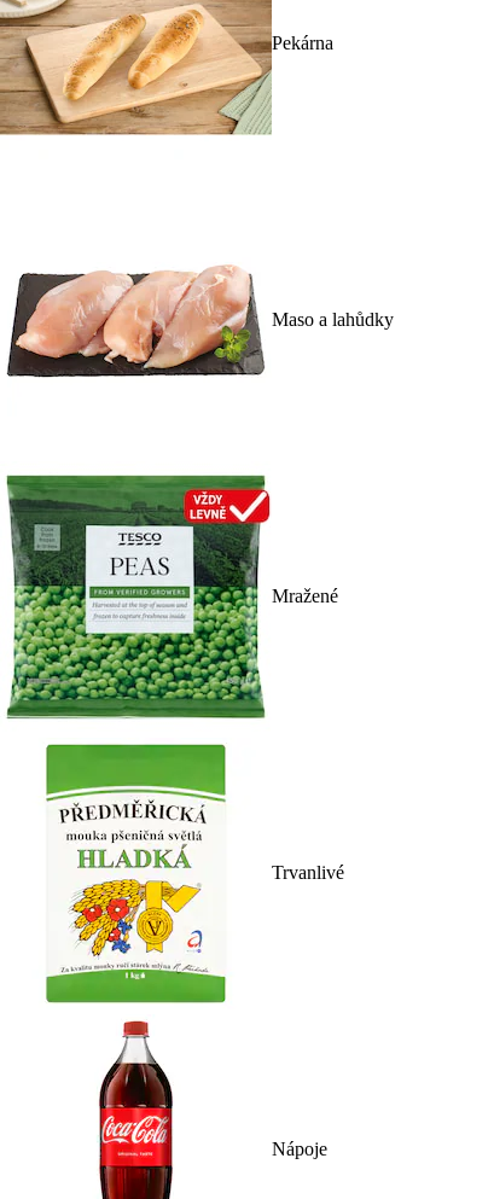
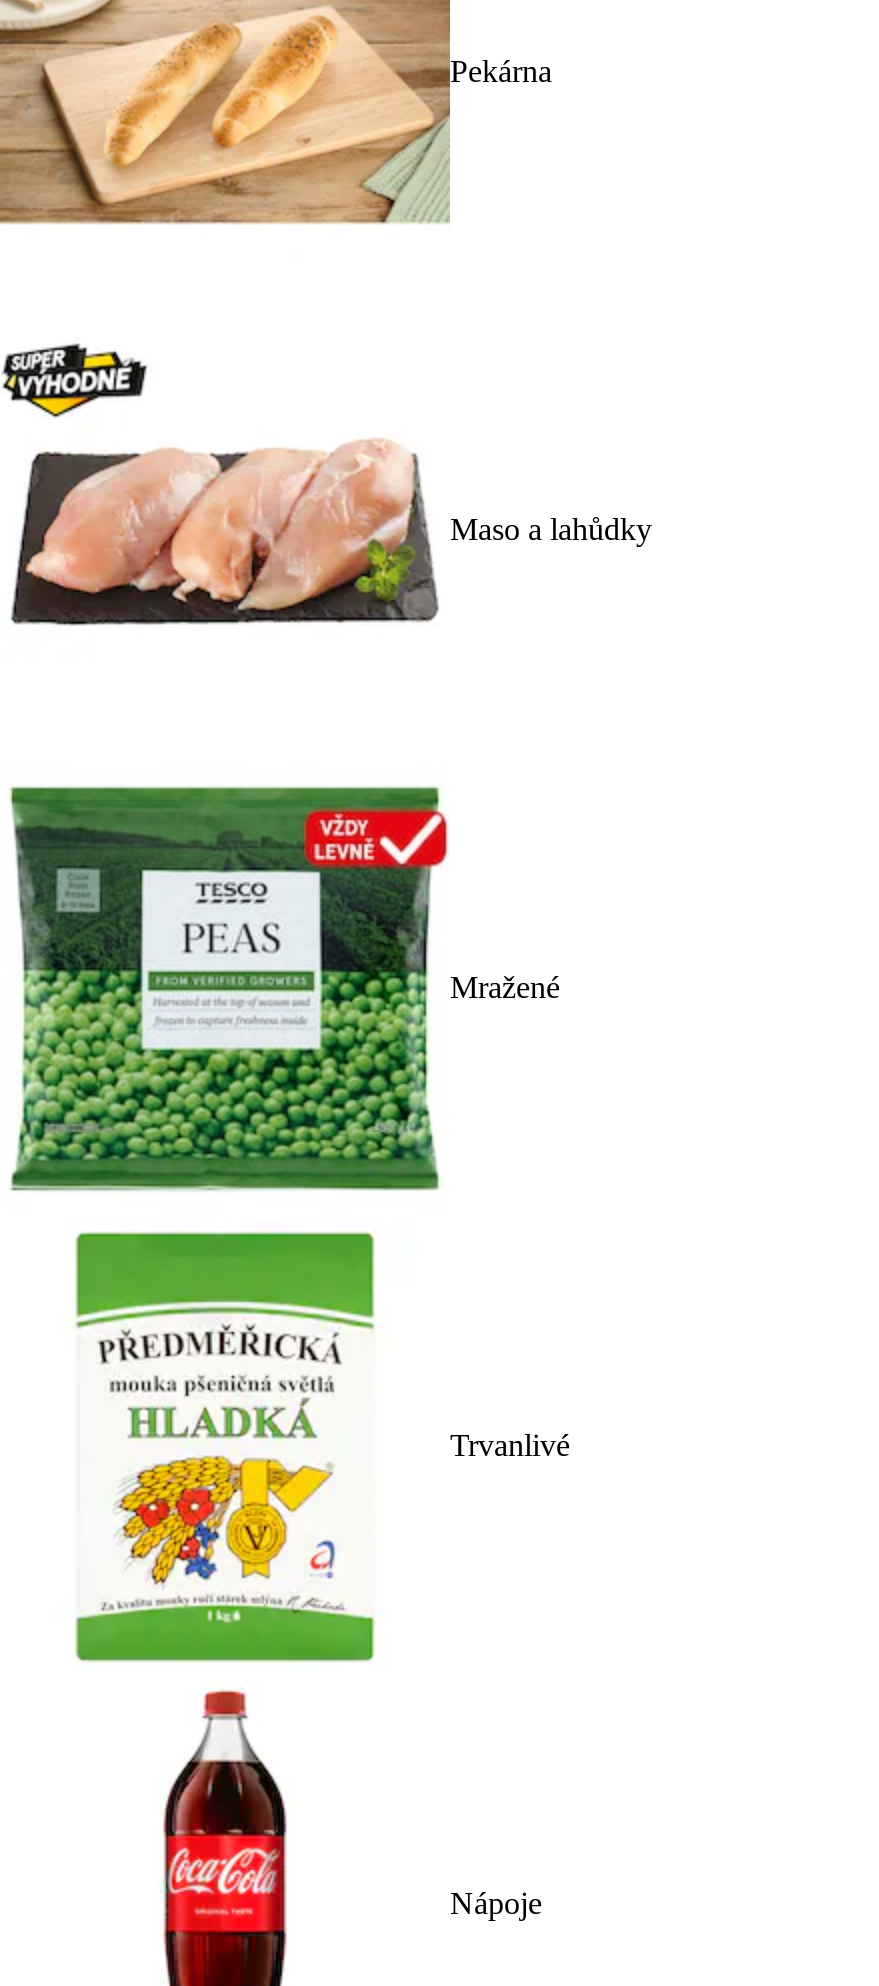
+ [image]
